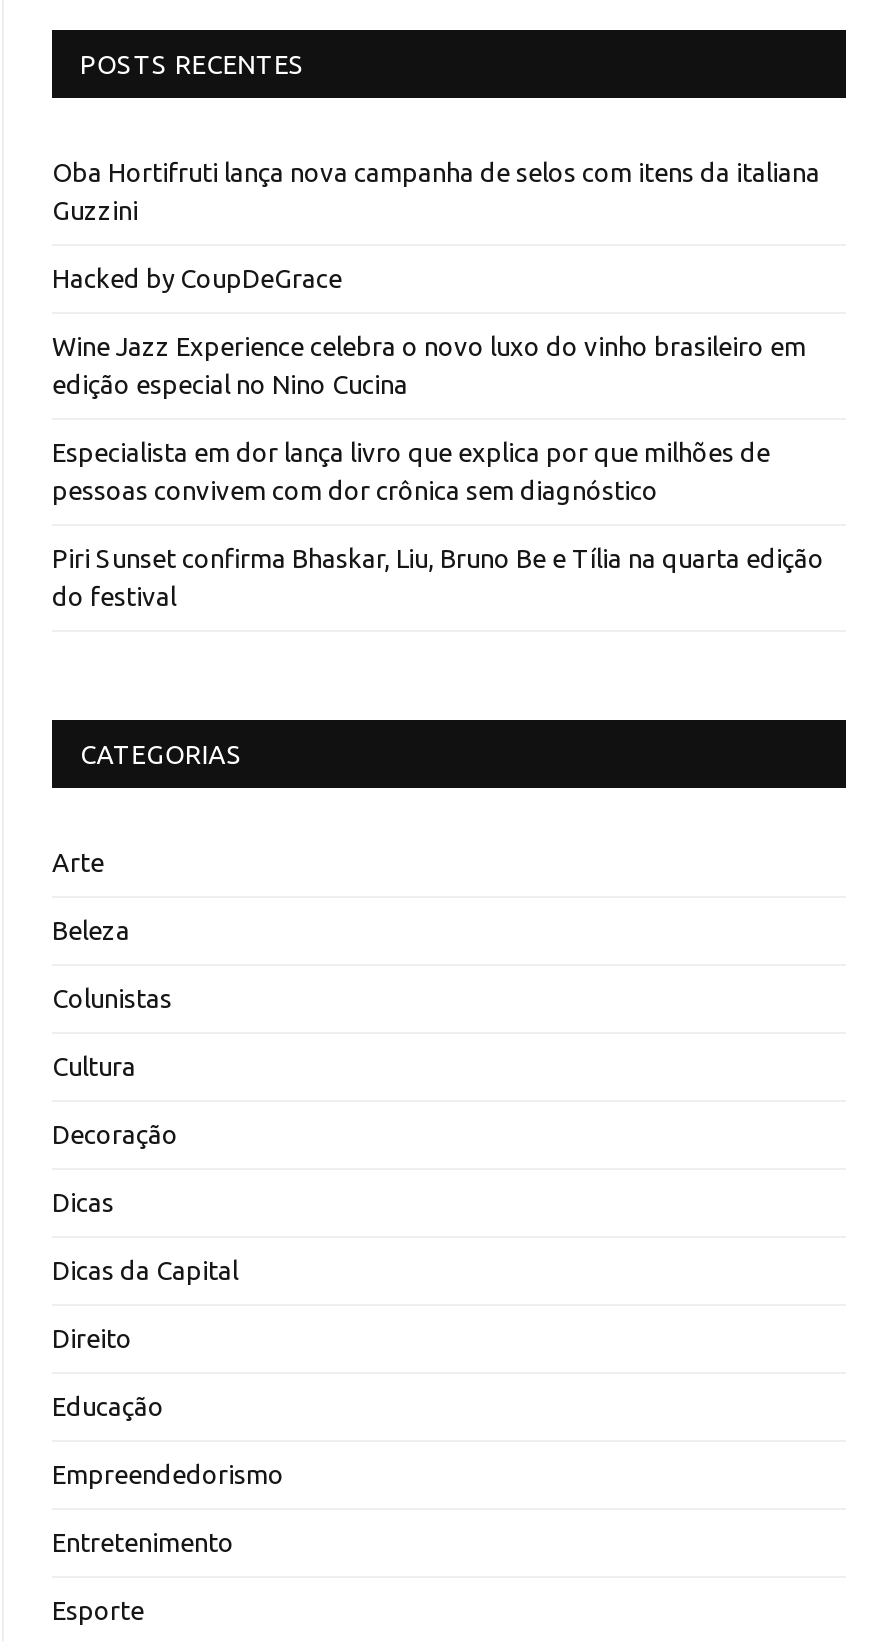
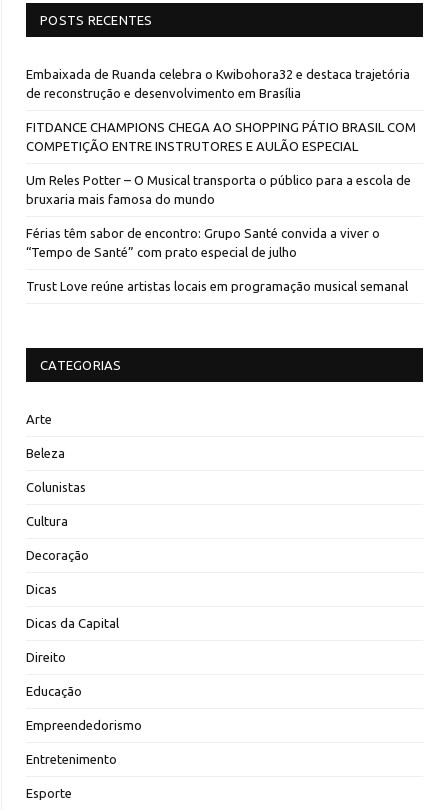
- Oba Hortifruti lança nova campanha de selos com itens da italiana
- Guzzini
+ Embaixada de Ruanda celebra o Kwibohora32 e destaca trajetória
+ de reconstrução e desenvolvimento em Brasília

- Hacked by CoupDeGrace
+ FITDANCE CHAMPIONS CHEGA AO SHOPPING PÁTIO BRASIL COM
+ COMPETIÇÃO ENTRE INSTRUTORES E AULÃO ESPECIAL

- Wine Jazz Experience celebra o novo luxo do vinho brasileiro em
- edição especial no Nino Cucina
+ Um Reles Potter – O Musical transporta o público para a escola de
+ bruxaria mais famosa do mundo

- Especialista em dor lança livro que explica por que milhões de
- pessoas convivem com dor crônica sem diagnóstico
+ Férias têm sabor de encontro: Grupo Santé convida a viver o
+ “Tempo de Santé” com prato especial de julho

- Piri Sunset confirma Bhaskar, Liu, Bruno Be e Tília na quarta edição
- do festival
+ Trust Love reúne artistas locais em programação musical semanal
